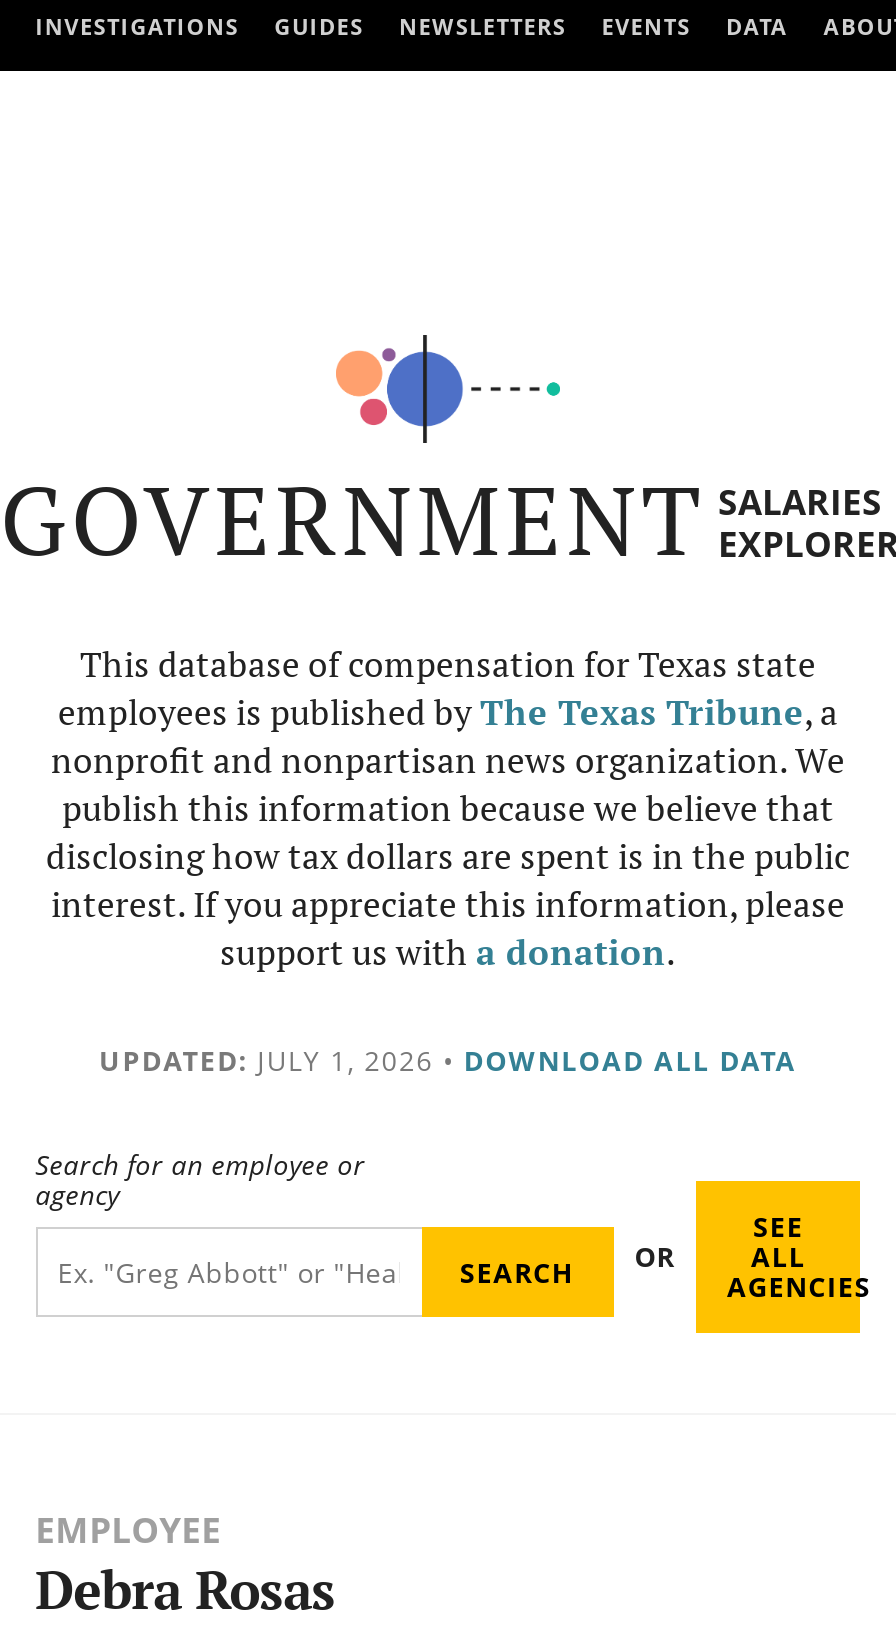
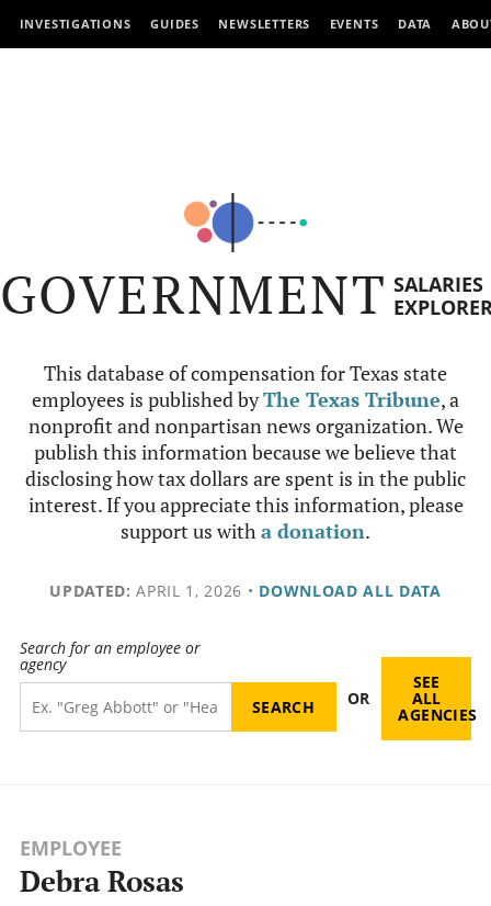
- UPDATED: JULY 1, 2026 • DOWNLOAD ALL DATA
+ UPDATED: APRIL 1, 2026 • DOWNLOAD ALL DATA
